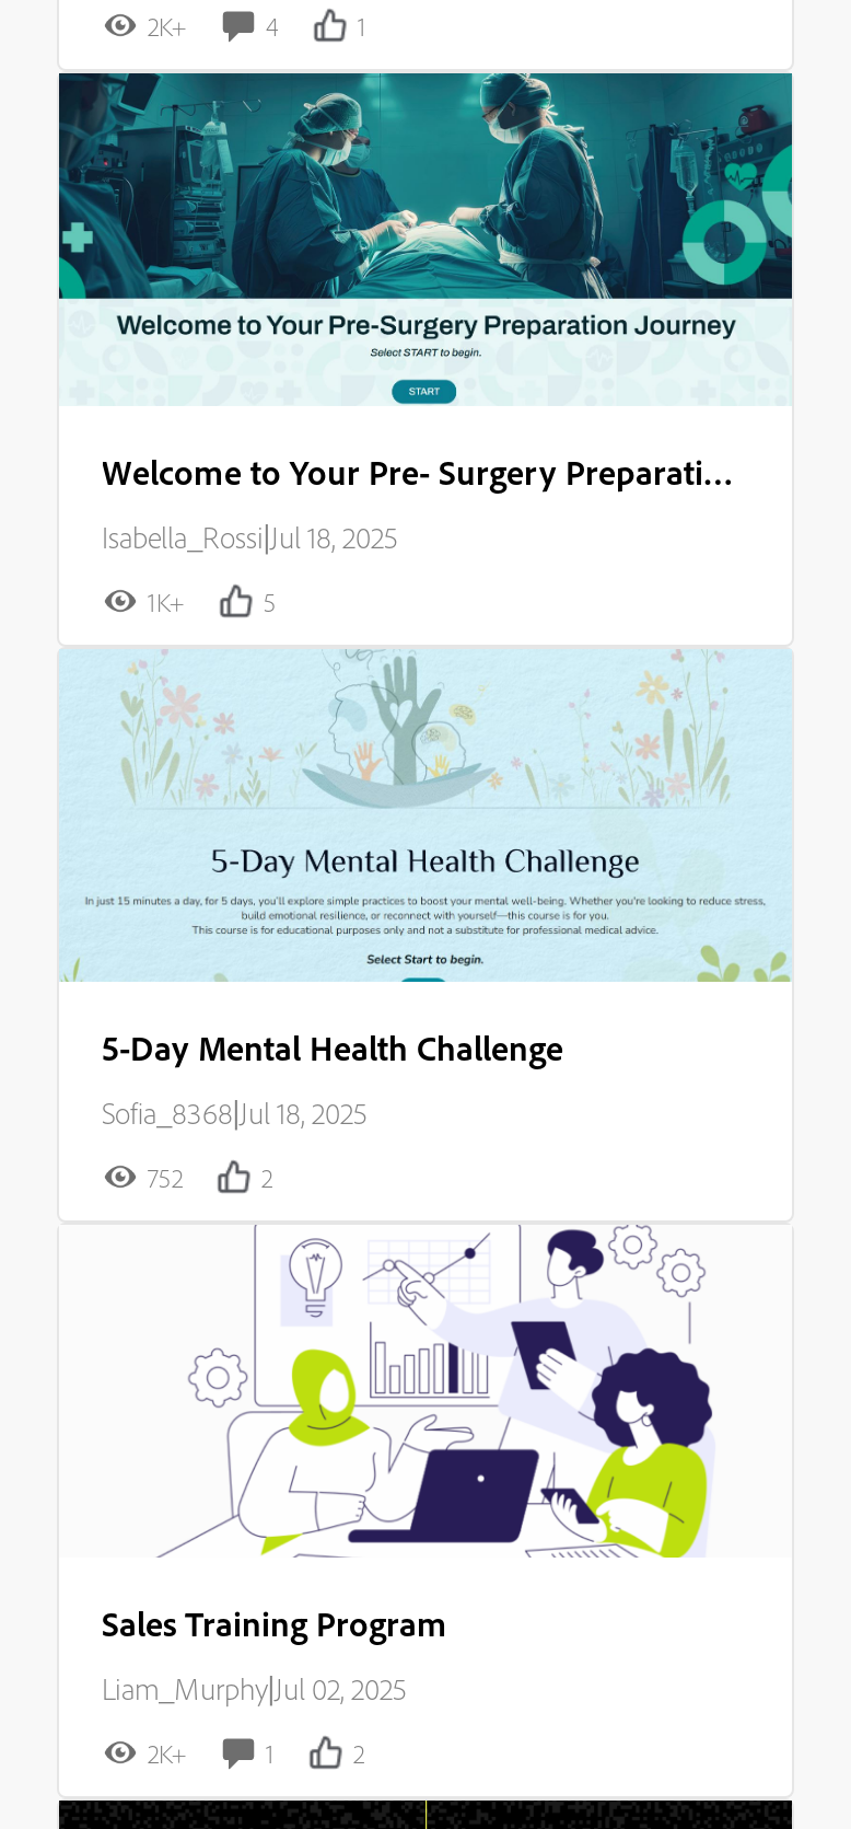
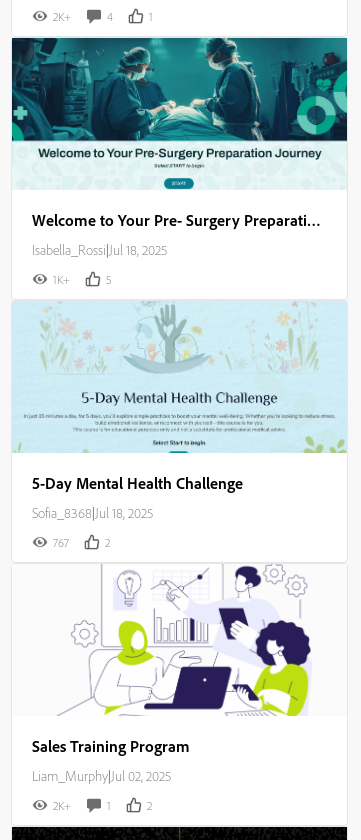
- 752
+ 767
